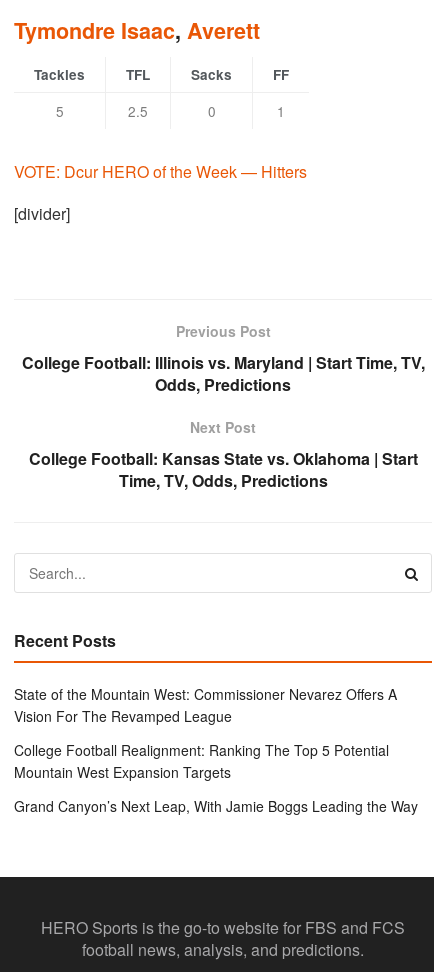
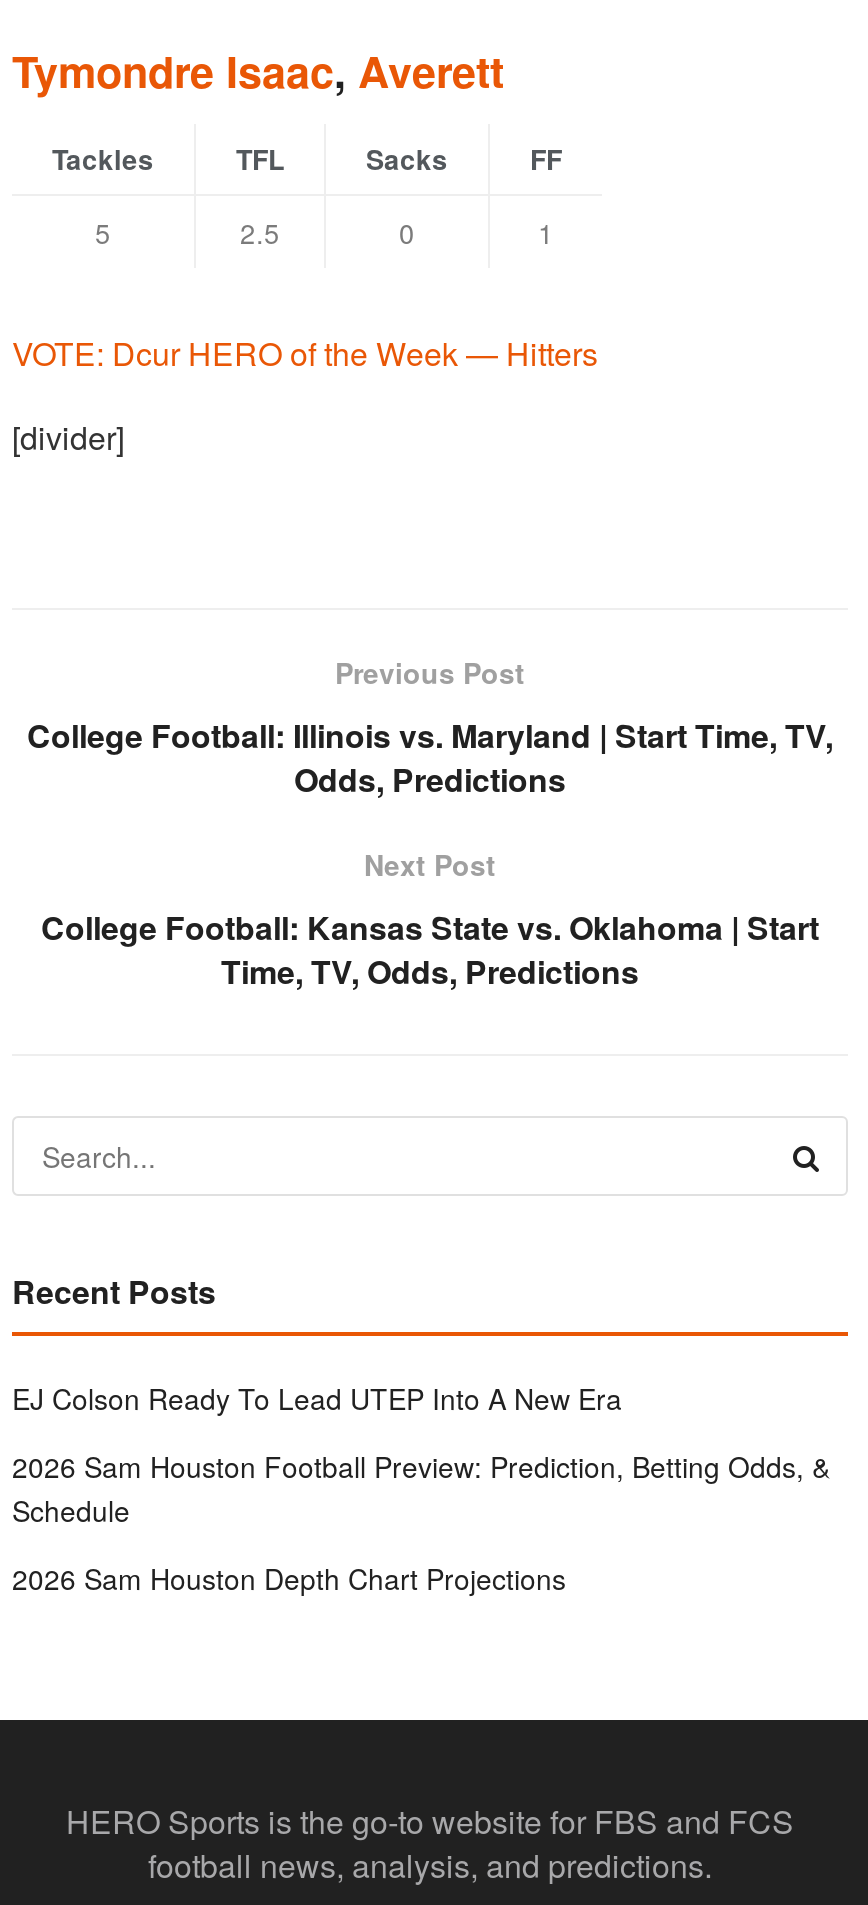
- State of the Mountain West: Commissioner Nevarez Offers A
- Vision For The Revamped League
+ EJ Colson Ready To Lead UTEP Into A New Era

- College Football Realignment: Ranking The Top 5 Potential
- Mountain West Expansion Targets
+ 2026 Sam Houston Football Preview: Prediction, Betting Odds, &
+ Schedule

- Grand Canyon’s Next Leap, With Jamie Boggs Leading the Way
+ 2026 Sam Houston Depth Chart Projections
